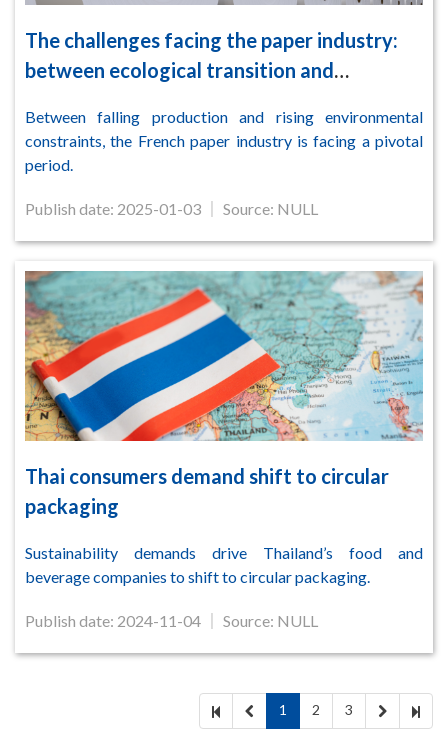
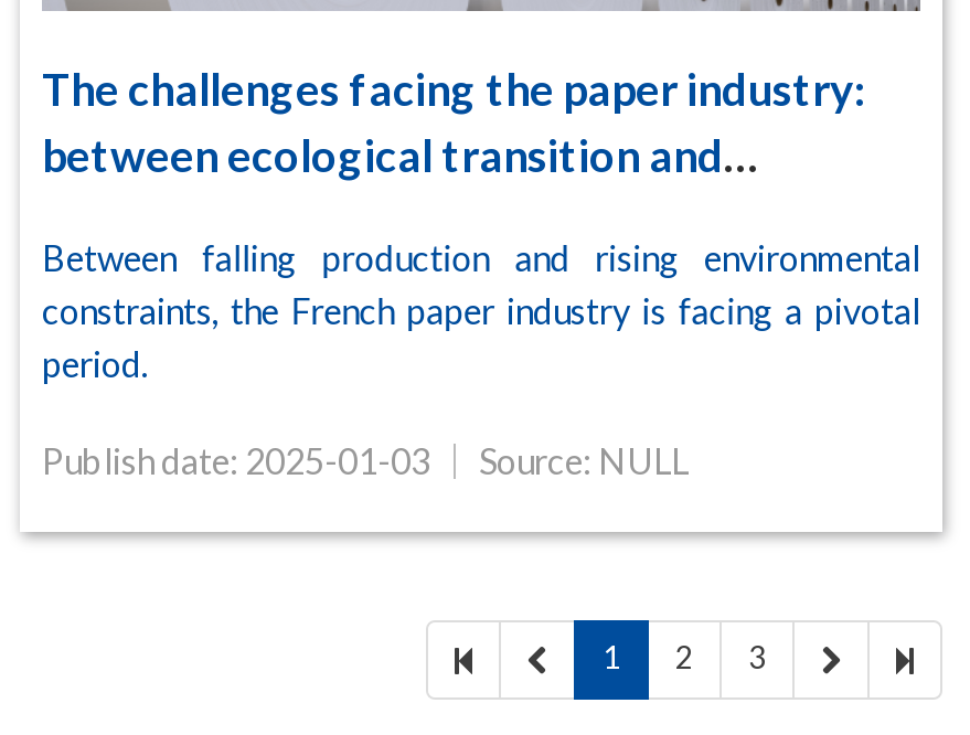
- [image]
- Thai consumers demand shift to circular
- packaging
- Sustainability demands drive Thailand’s food and
- beverage companies to shift to circular packaging.
- Publish date: 2024-11-04｜ Source: NULL
